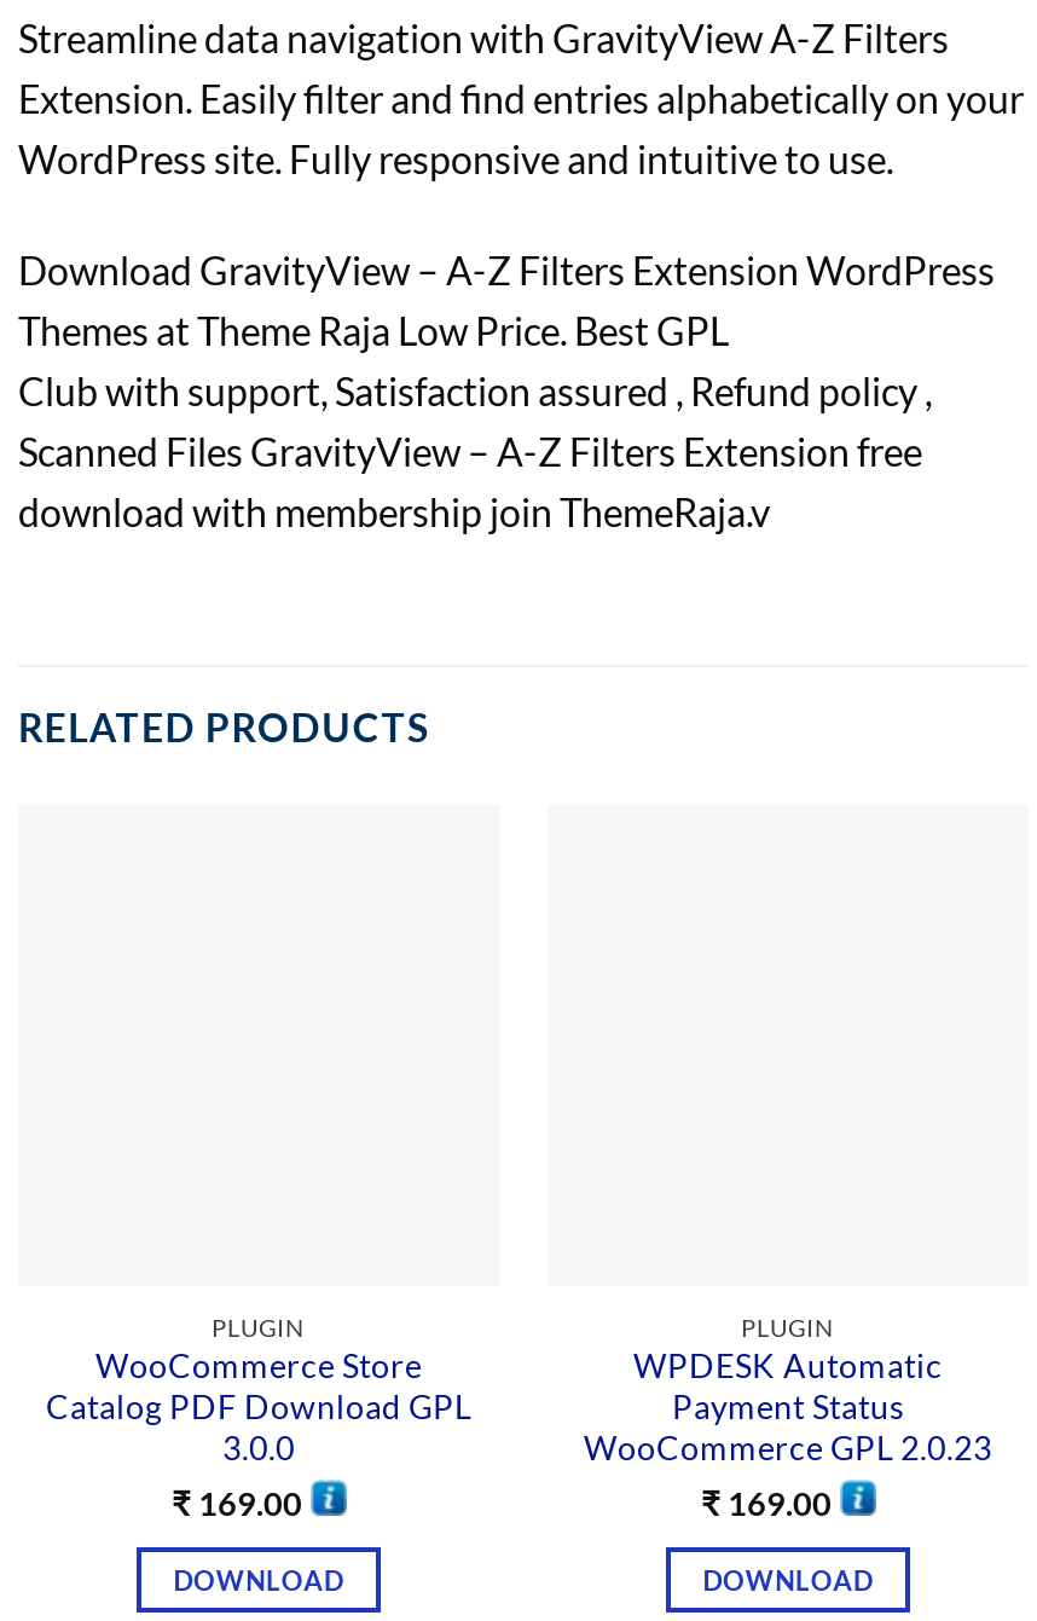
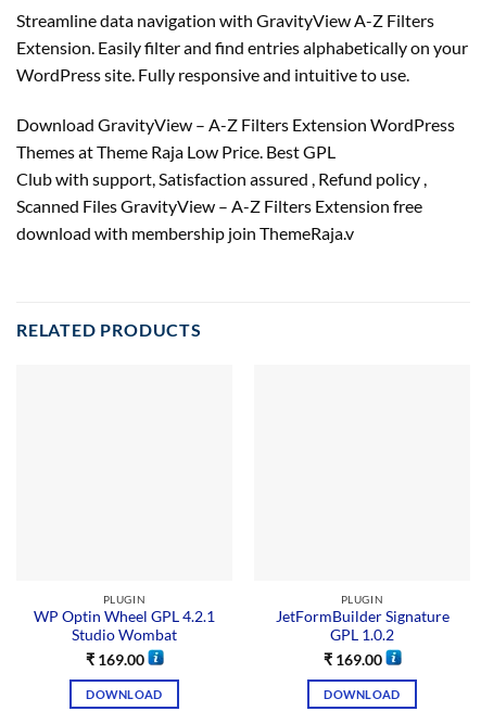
- WooCommerce Store
- Catalog PDF Download GPL
- 3.0.0
+ WP Optin Wheel GPL 4.2.1
+ Studio Wombat

- WPDESK Automatic
- Payment Status
- WooCommerce GPL 2.0.23
+ JetFormBuilder Signature
+ GPL 1.0.2
